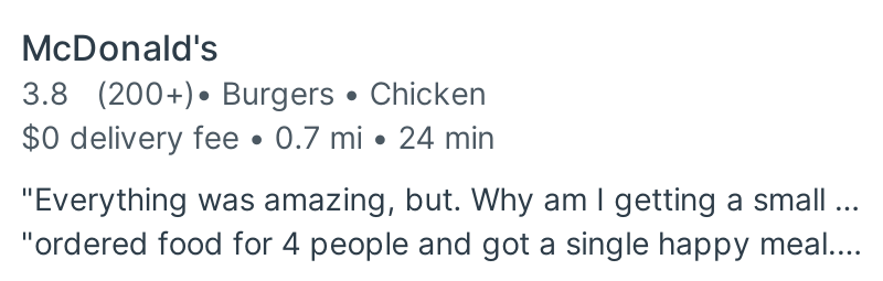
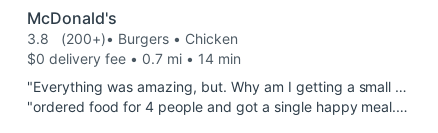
- $0 delivery fee • 0.7 mi • 24 min
+ $0 delivery fee • 0.7 mi • 14 min
